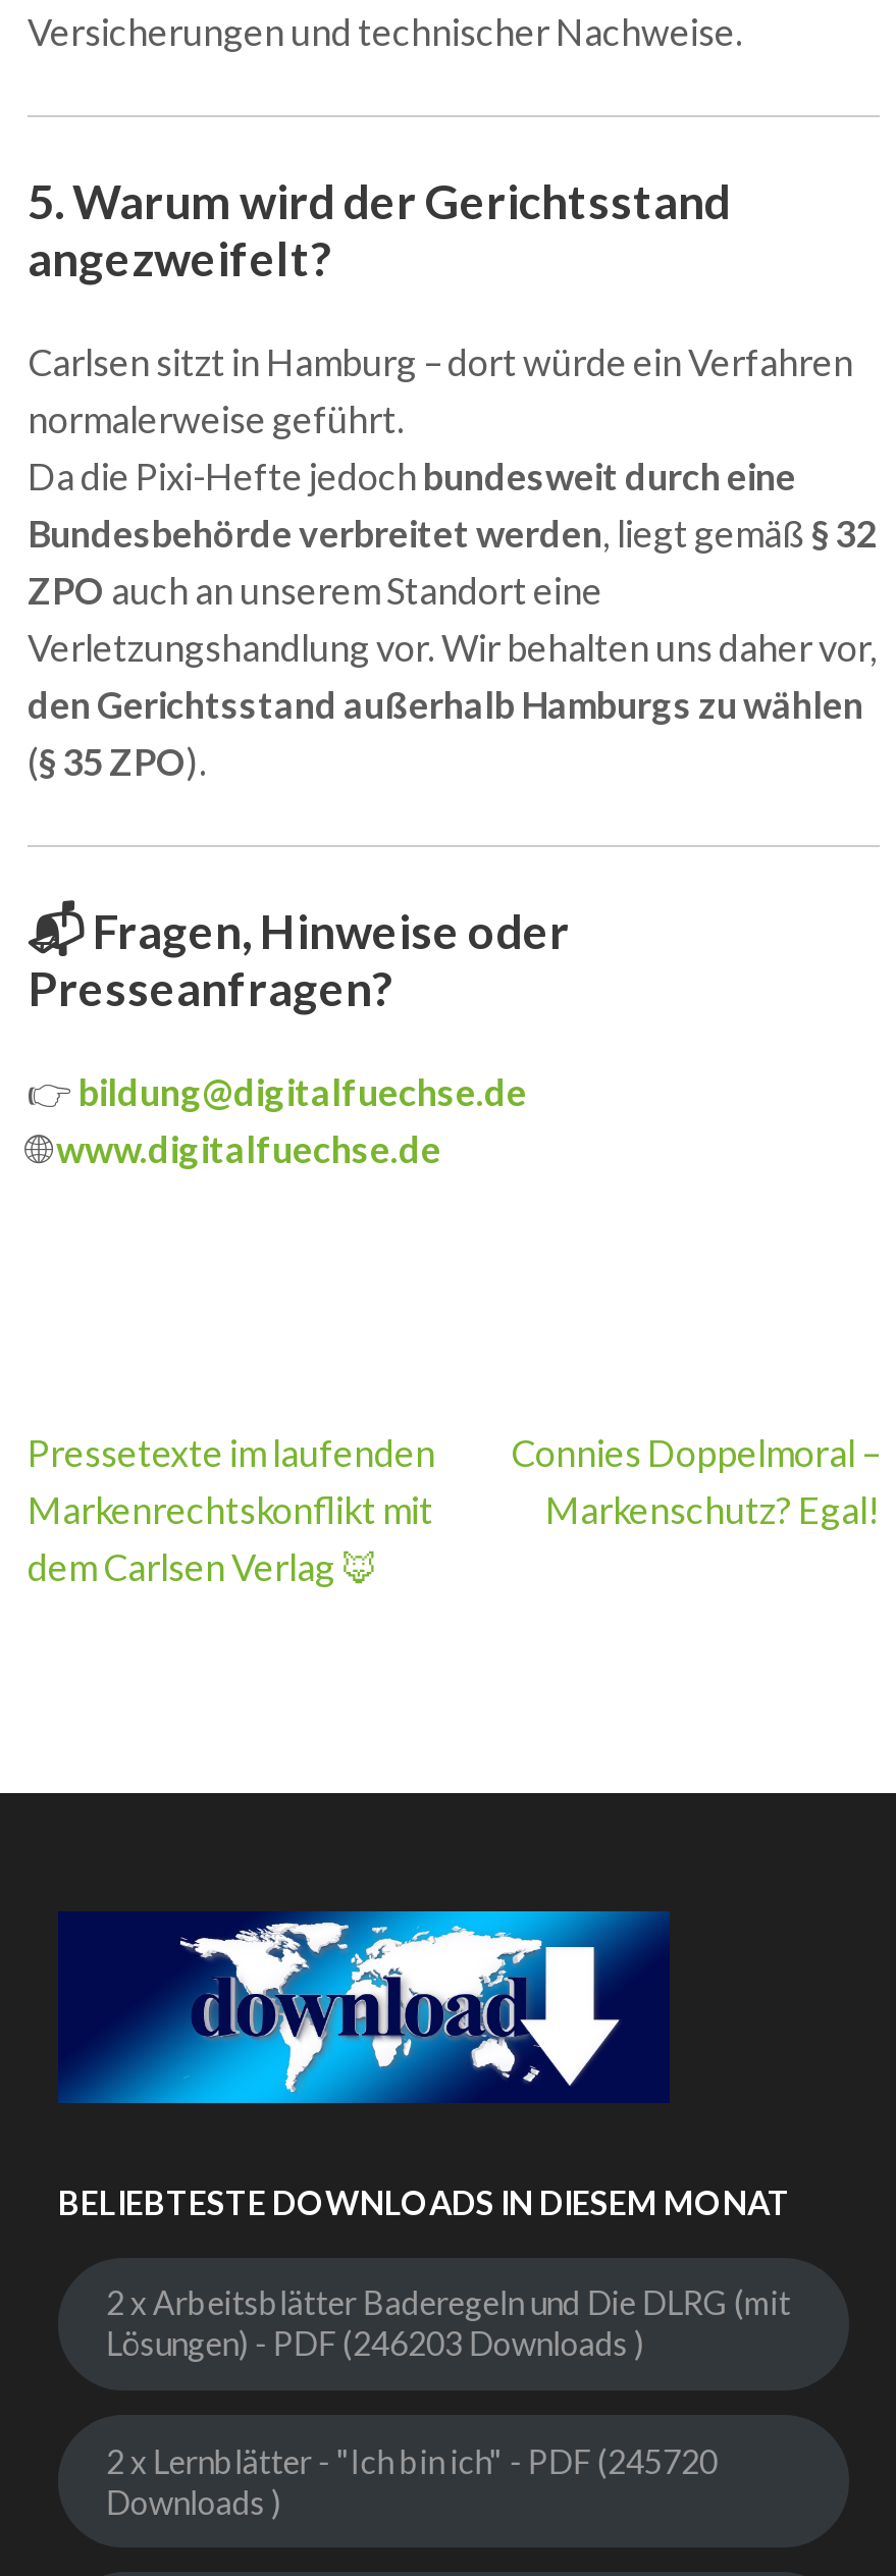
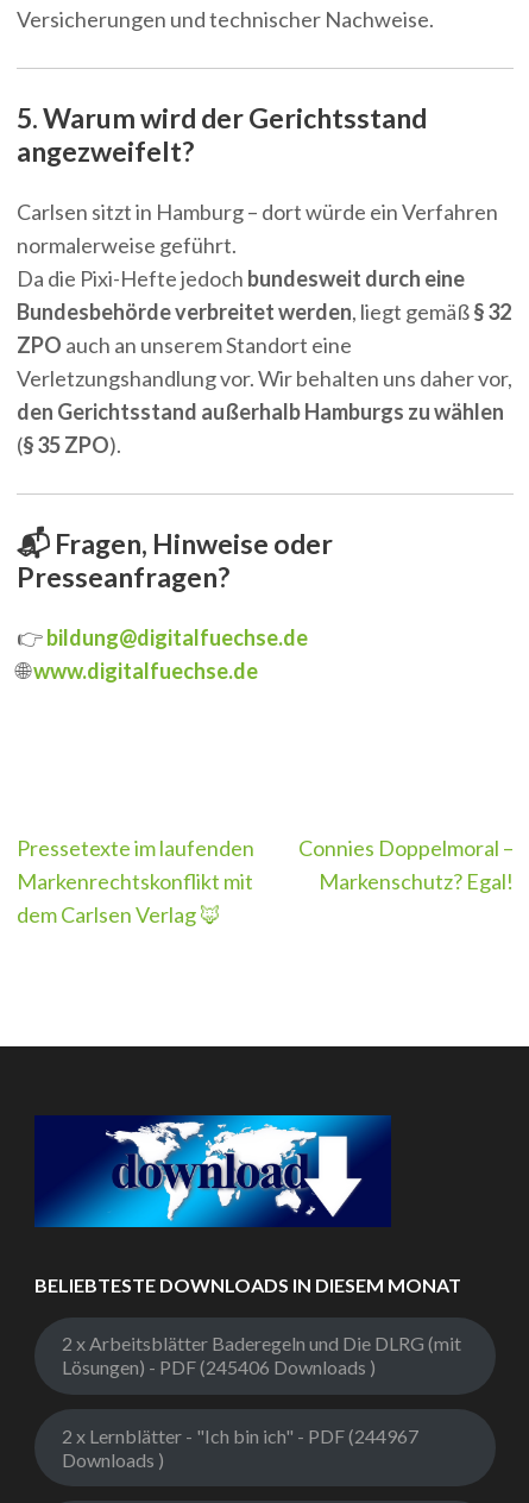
- Lösungen) - PDF (246203 Downloads )
+ Lösungen) - PDF (245406 Downloads )

- 2 x Lernblätter - "Ich bin ich" - PDF (245720
+ 2 x Lernblätter - "Ich bin ich" - PDF (244967
